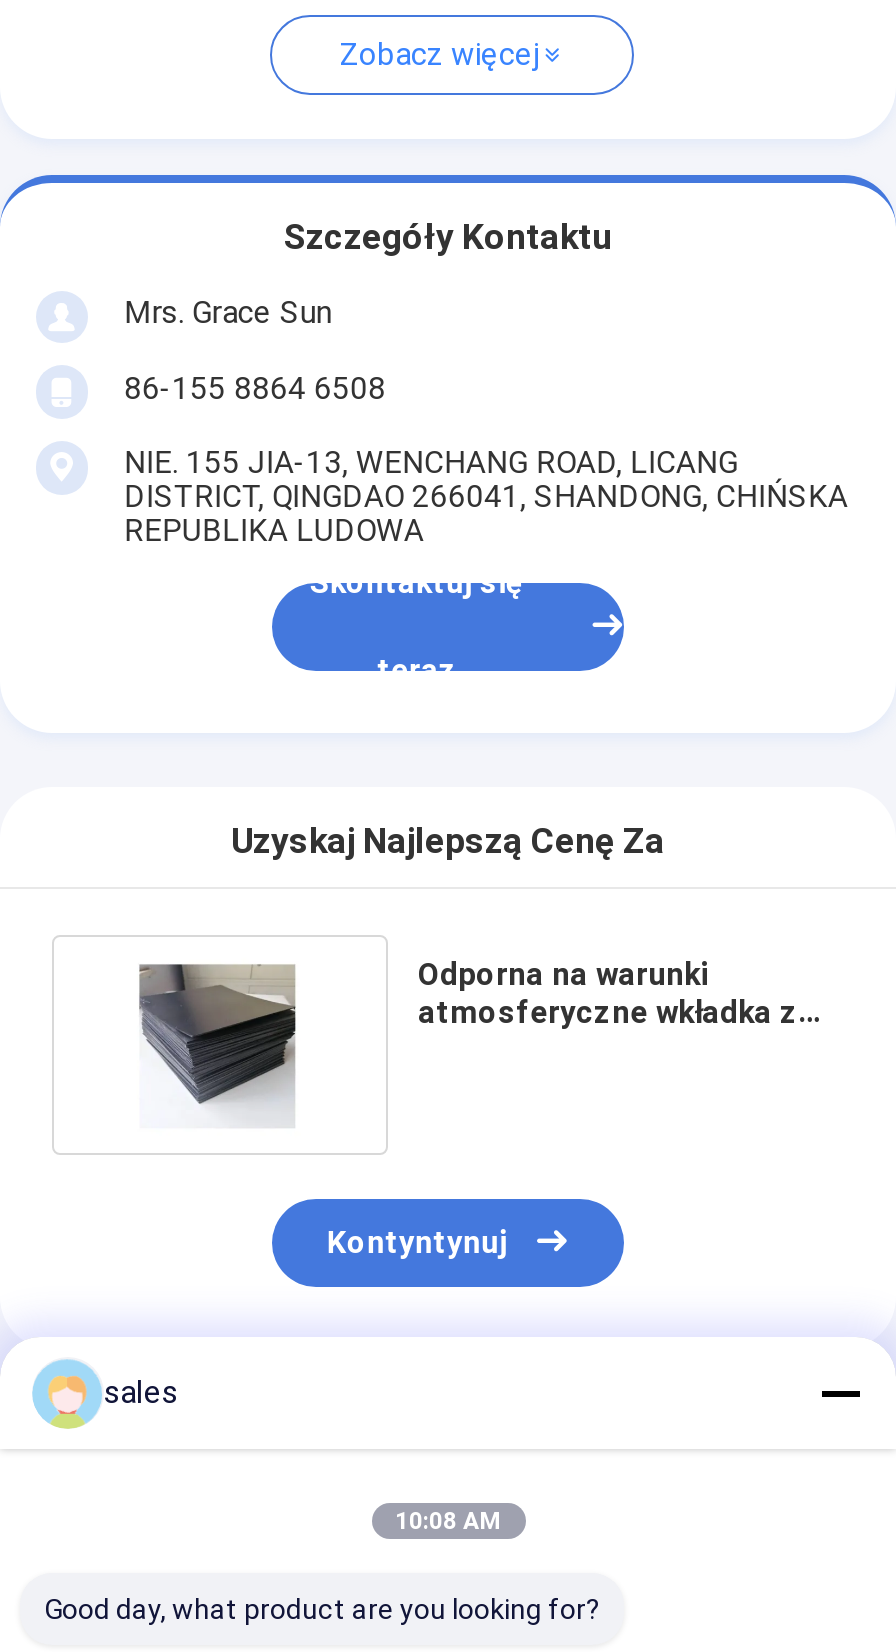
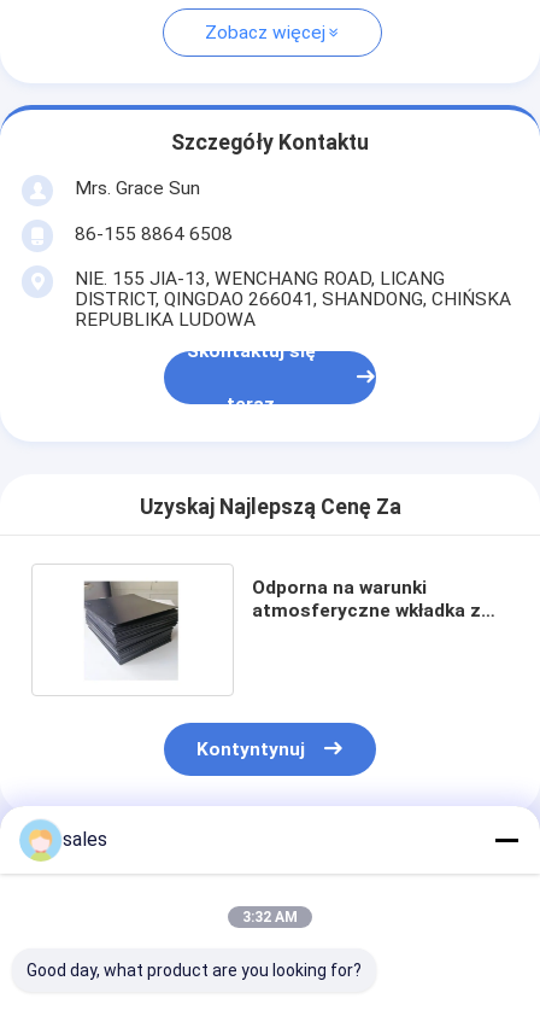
- 10:08 AM
+ 3:32 AM
